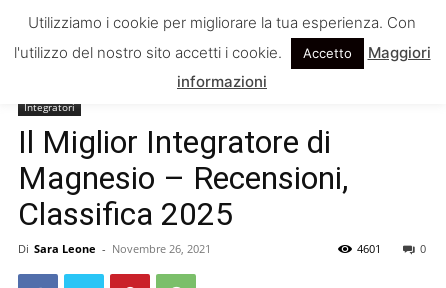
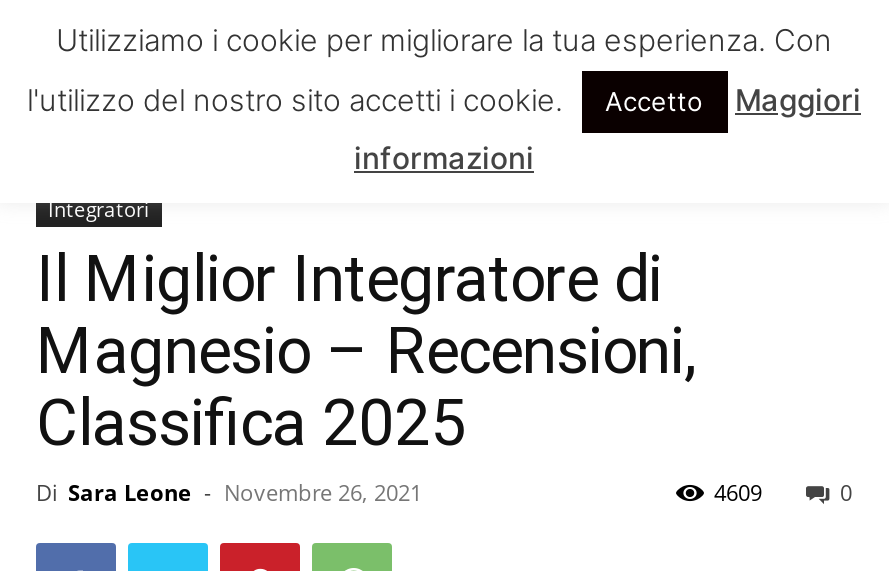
- 4601
+ 4609
